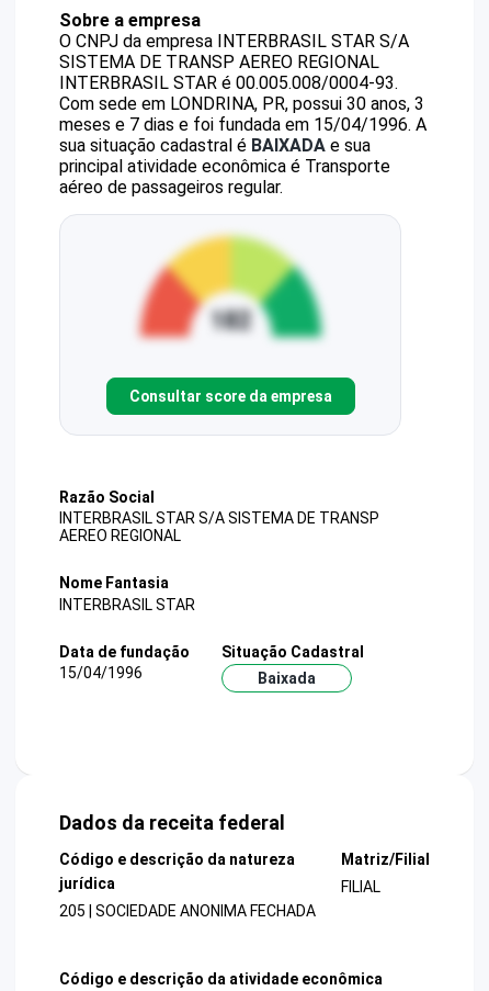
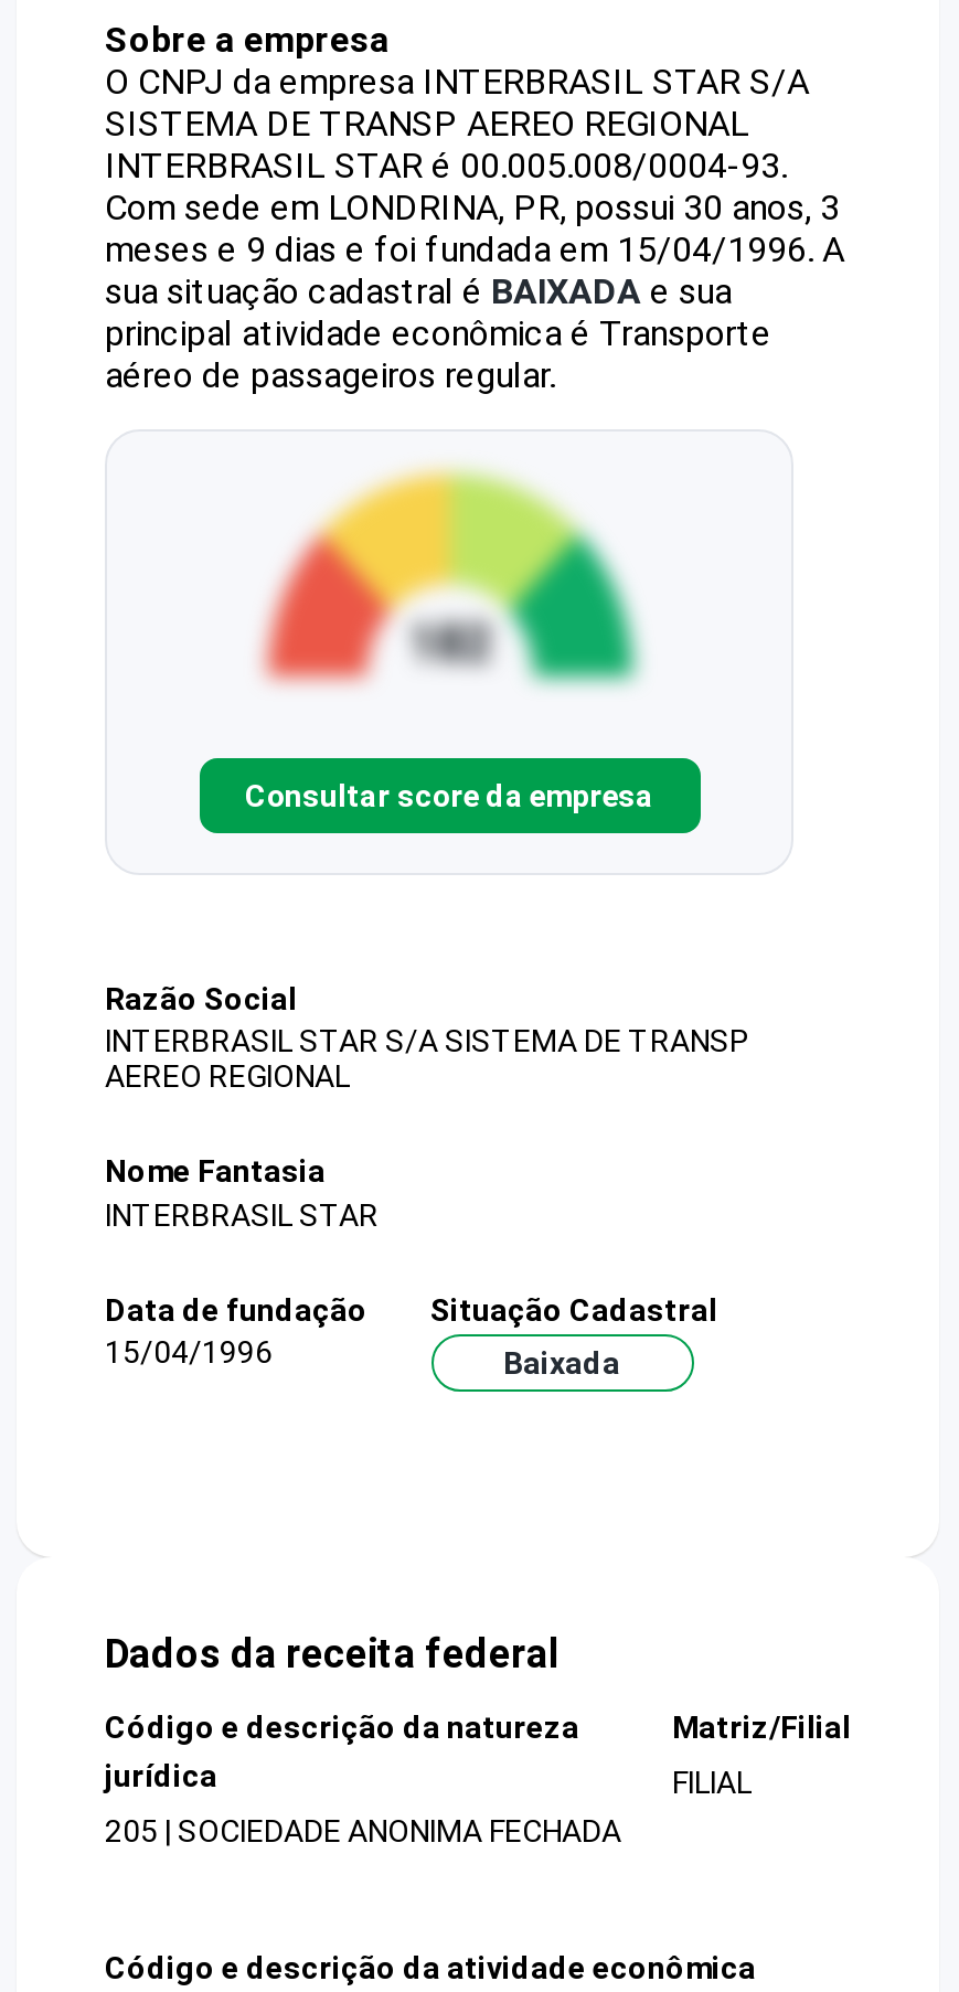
- meses e 7 dias e foi fundada em 15/04/1996. A
+ meses e 9 dias e foi fundada em 15/04/1996. A
